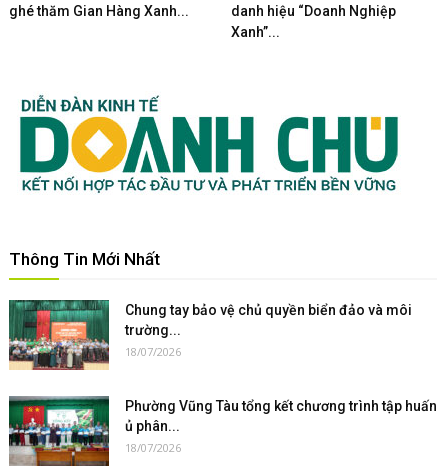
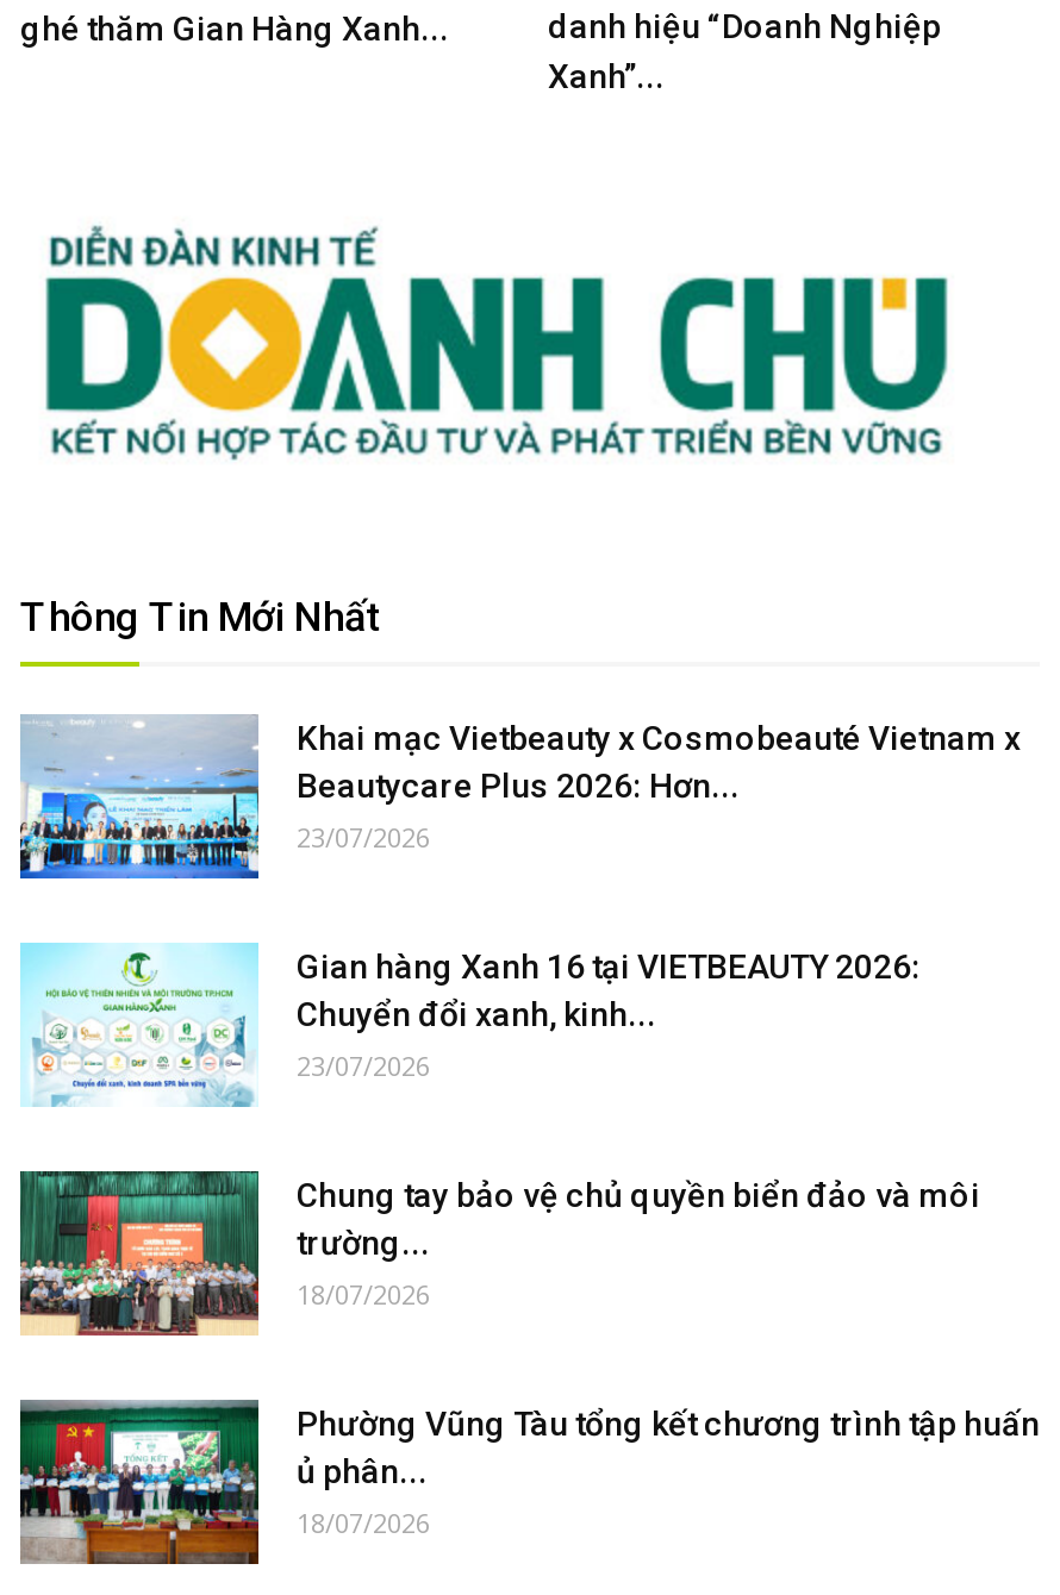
+ [image]
+ Khai mạc Vietbeauty x Cosmobeauté Vietnam x
+ Beautycare Plus 2026: Hơn...
+ 23/07/2026
+ Gian hàng Xanh 16 tại VIETBEAUTY 2026:
+ Chuyển đổi xanh, kinh...
+ 23/07/2026

+ [image]
